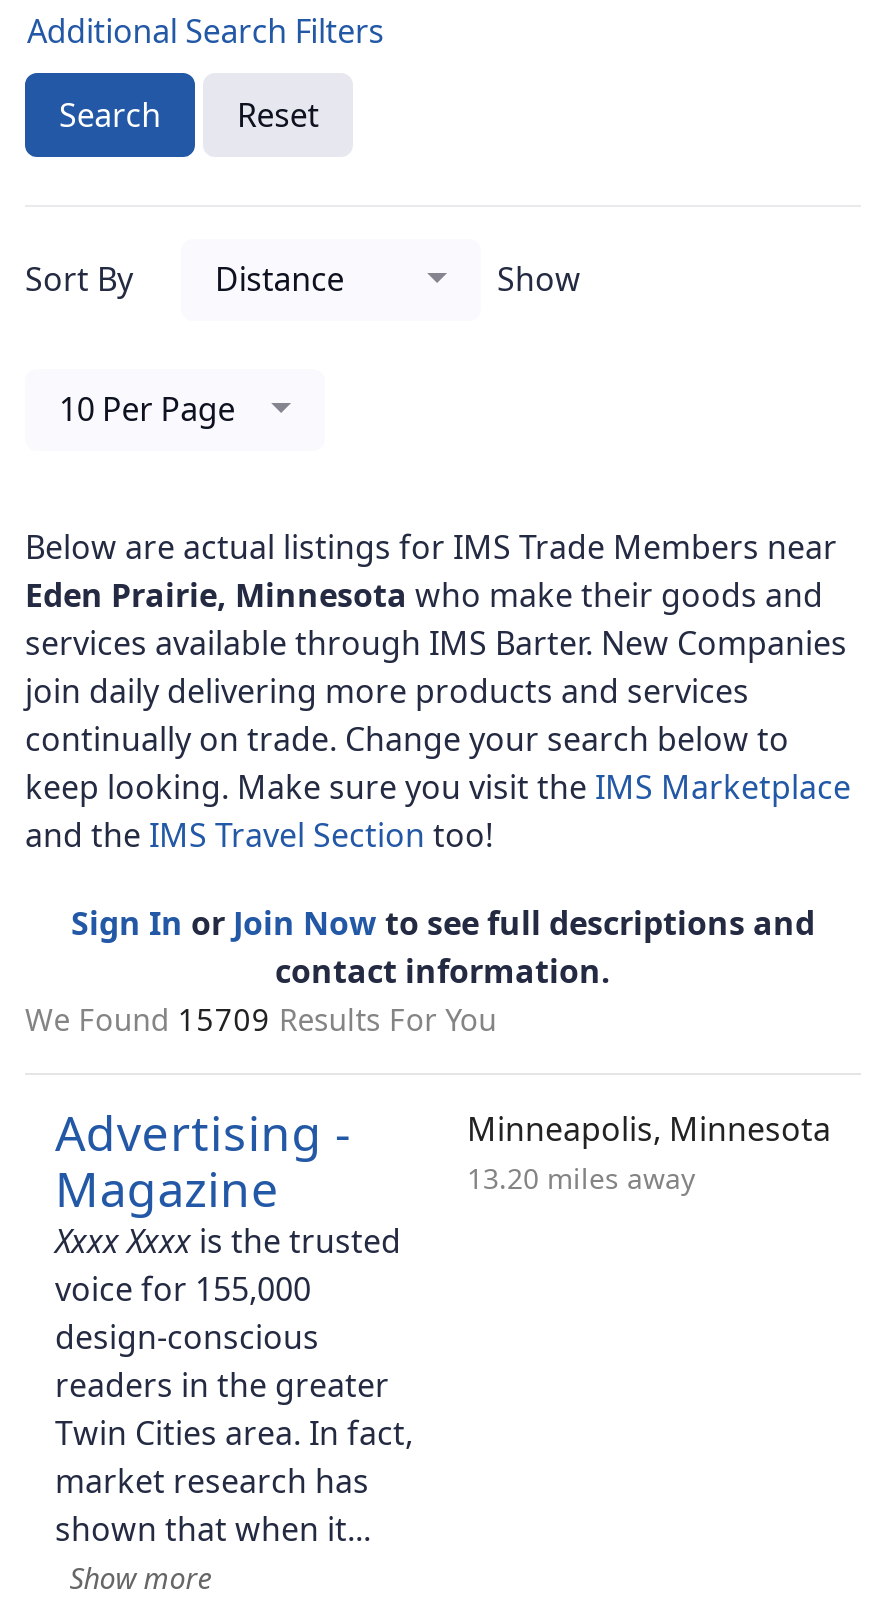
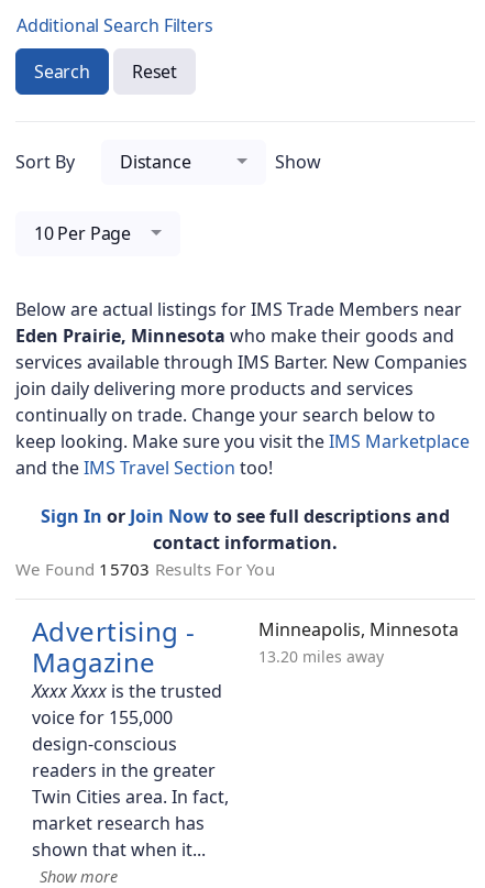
- We Found 15709 Results For You
+ We Found 15703 Results For You
